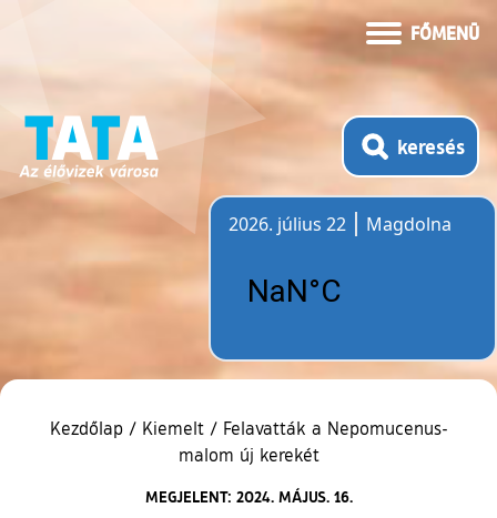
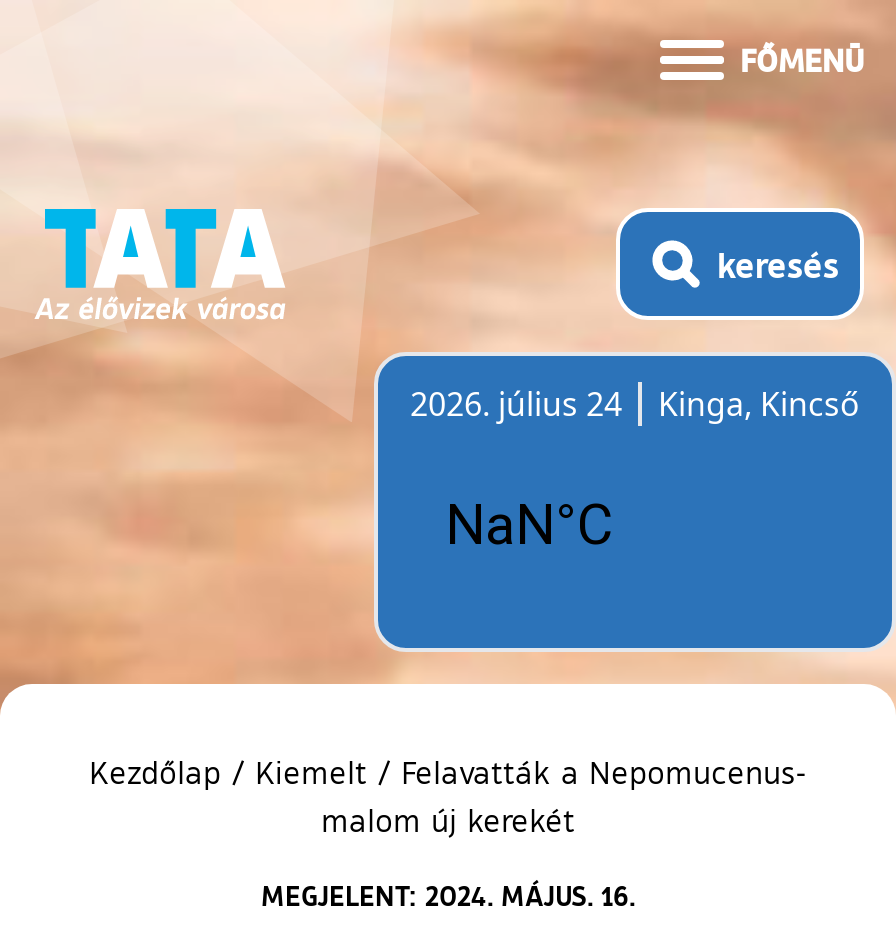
- 2026. július 22
- Magdolna
+ 2026. július 24
+ Kinga, Kincső
